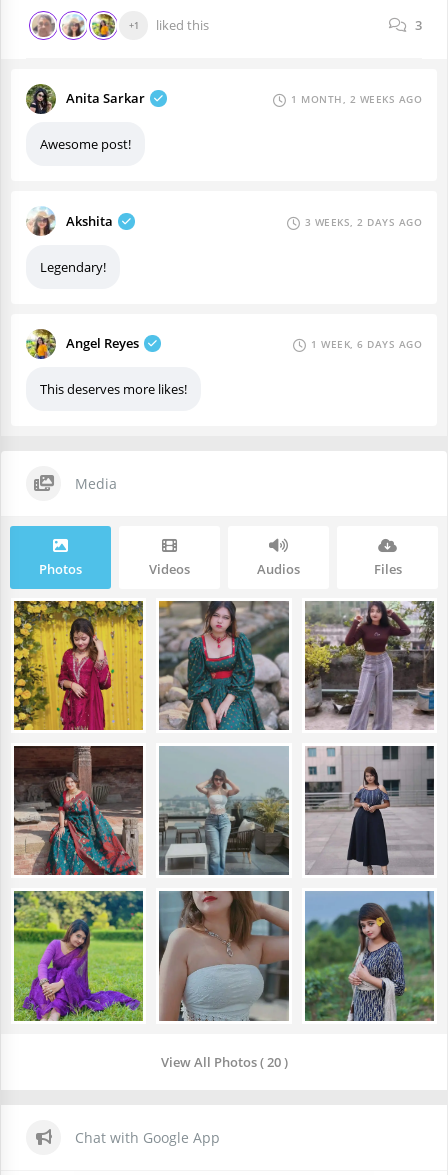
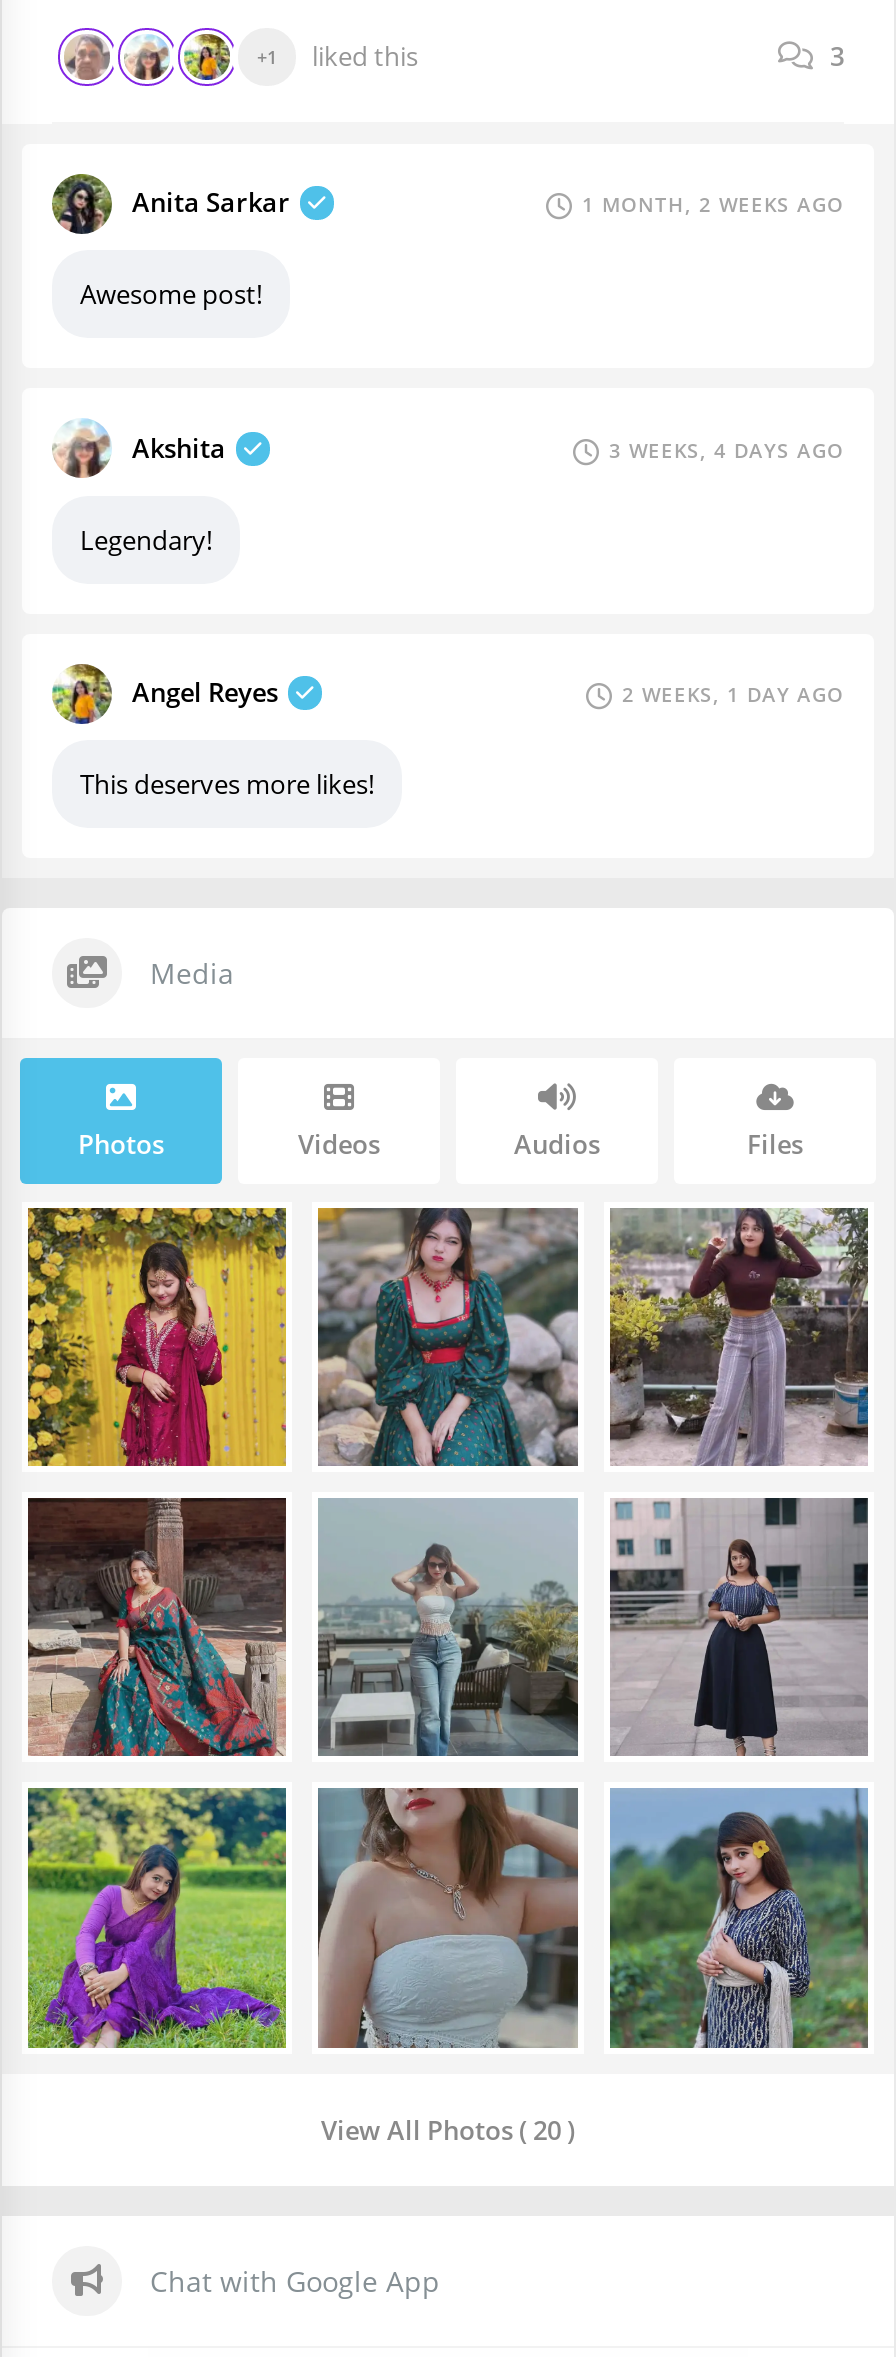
- 3 WEEKS, 2 DAYS AGO
+ 3 WEEKS, 4 DAYS AGO

- 1 WEEK, 6 DAYS AGO
+ 2 WEEKS, 1 DAY AGO
